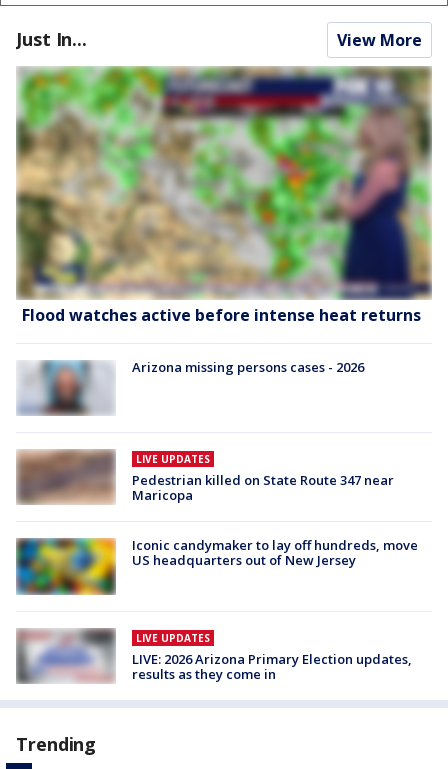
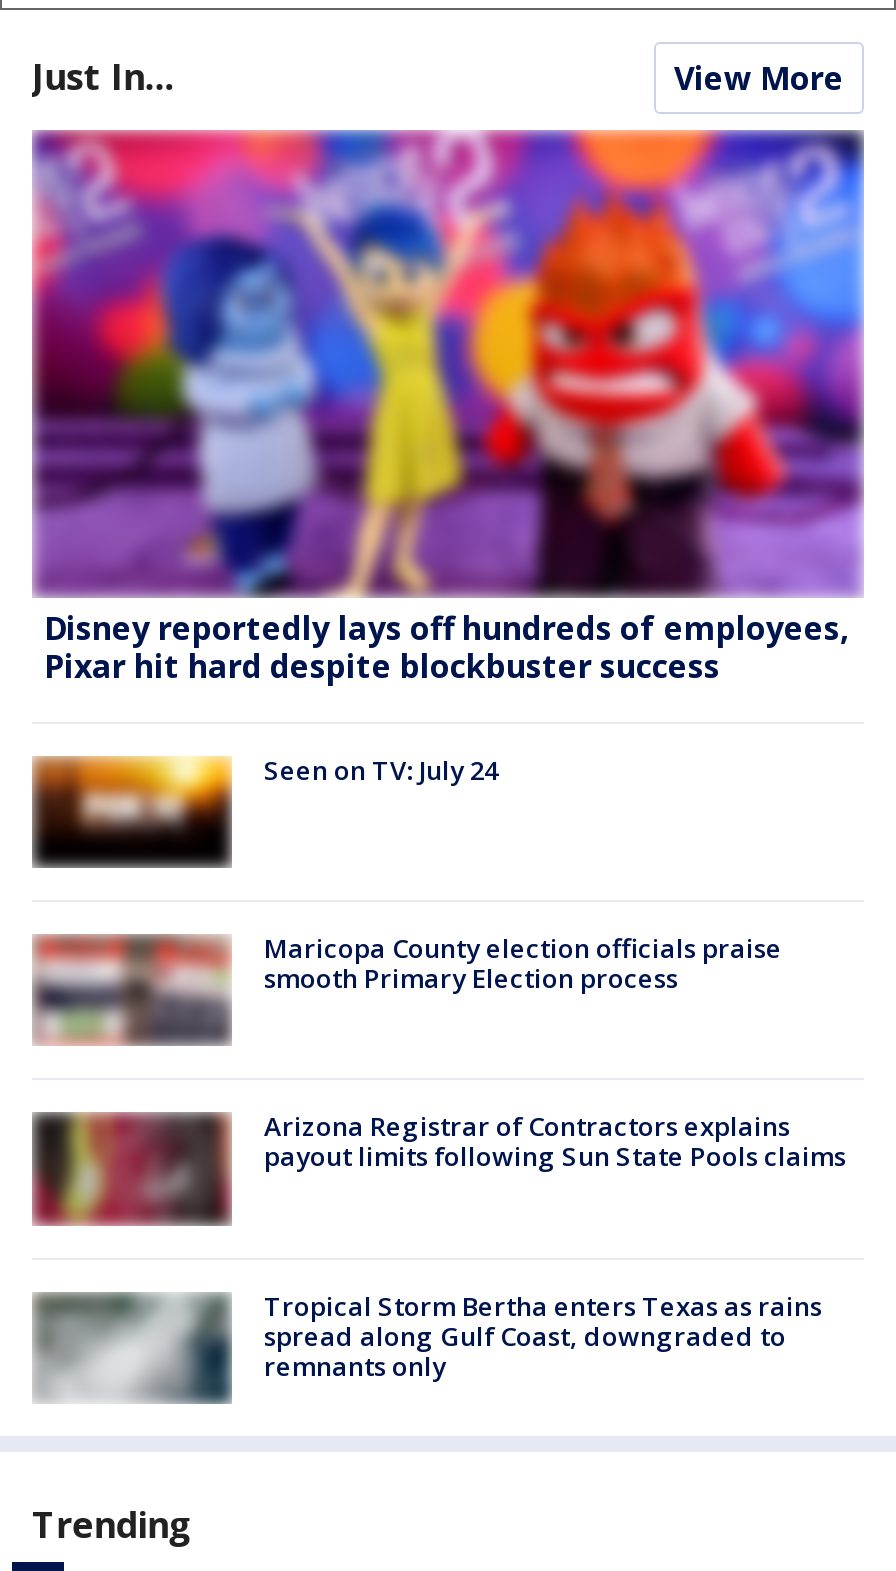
- [image]
- Flood watches active before intense heat returns
+ [image]
+ Disney reportedly lays off hundreds of employees,
+ Pixar hit hard despite blockbuster success

- [image]
- Arizona missing persons cases - 2026
+ [image]
+ Seen on TV: July 24

- [image]
- LIVE UPDATES
- Pedestrian killed on State Route 347 near
- Maricopa
+ [image]
+ Maricopa County election officials praise
+ smooth Primary Election process

- [image]
- Iconic candymaker to lay off hundreds, move
- US headquarters out of New Jersey
+ [image]
+ Arizona Registrar of Contractors explains
+ payout limits following Sun State Pools claims

- [image]
- LIVE UPDATES
- LIVE: 2026 Arizona Primary Election updates,
- results as they come in
+ [image]
+ Tropical Storm Bertha enters Texas as rains
+ spread along Gulf Coast, downgraded to
+ remnants only
